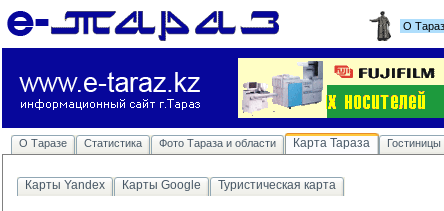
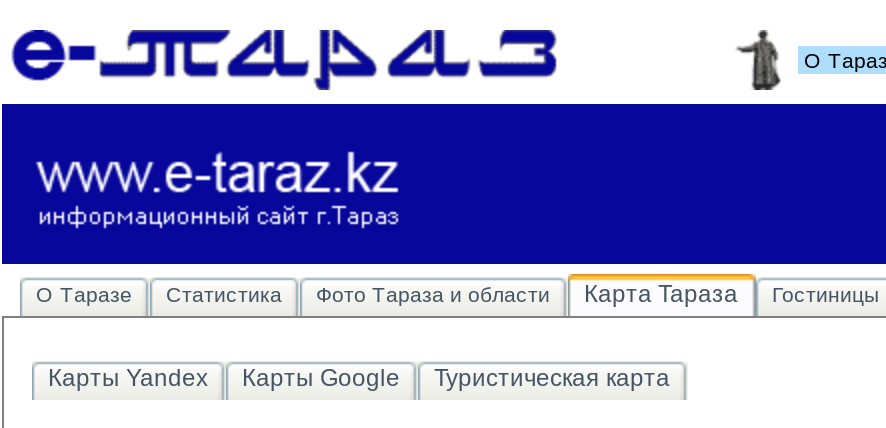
- [image]
